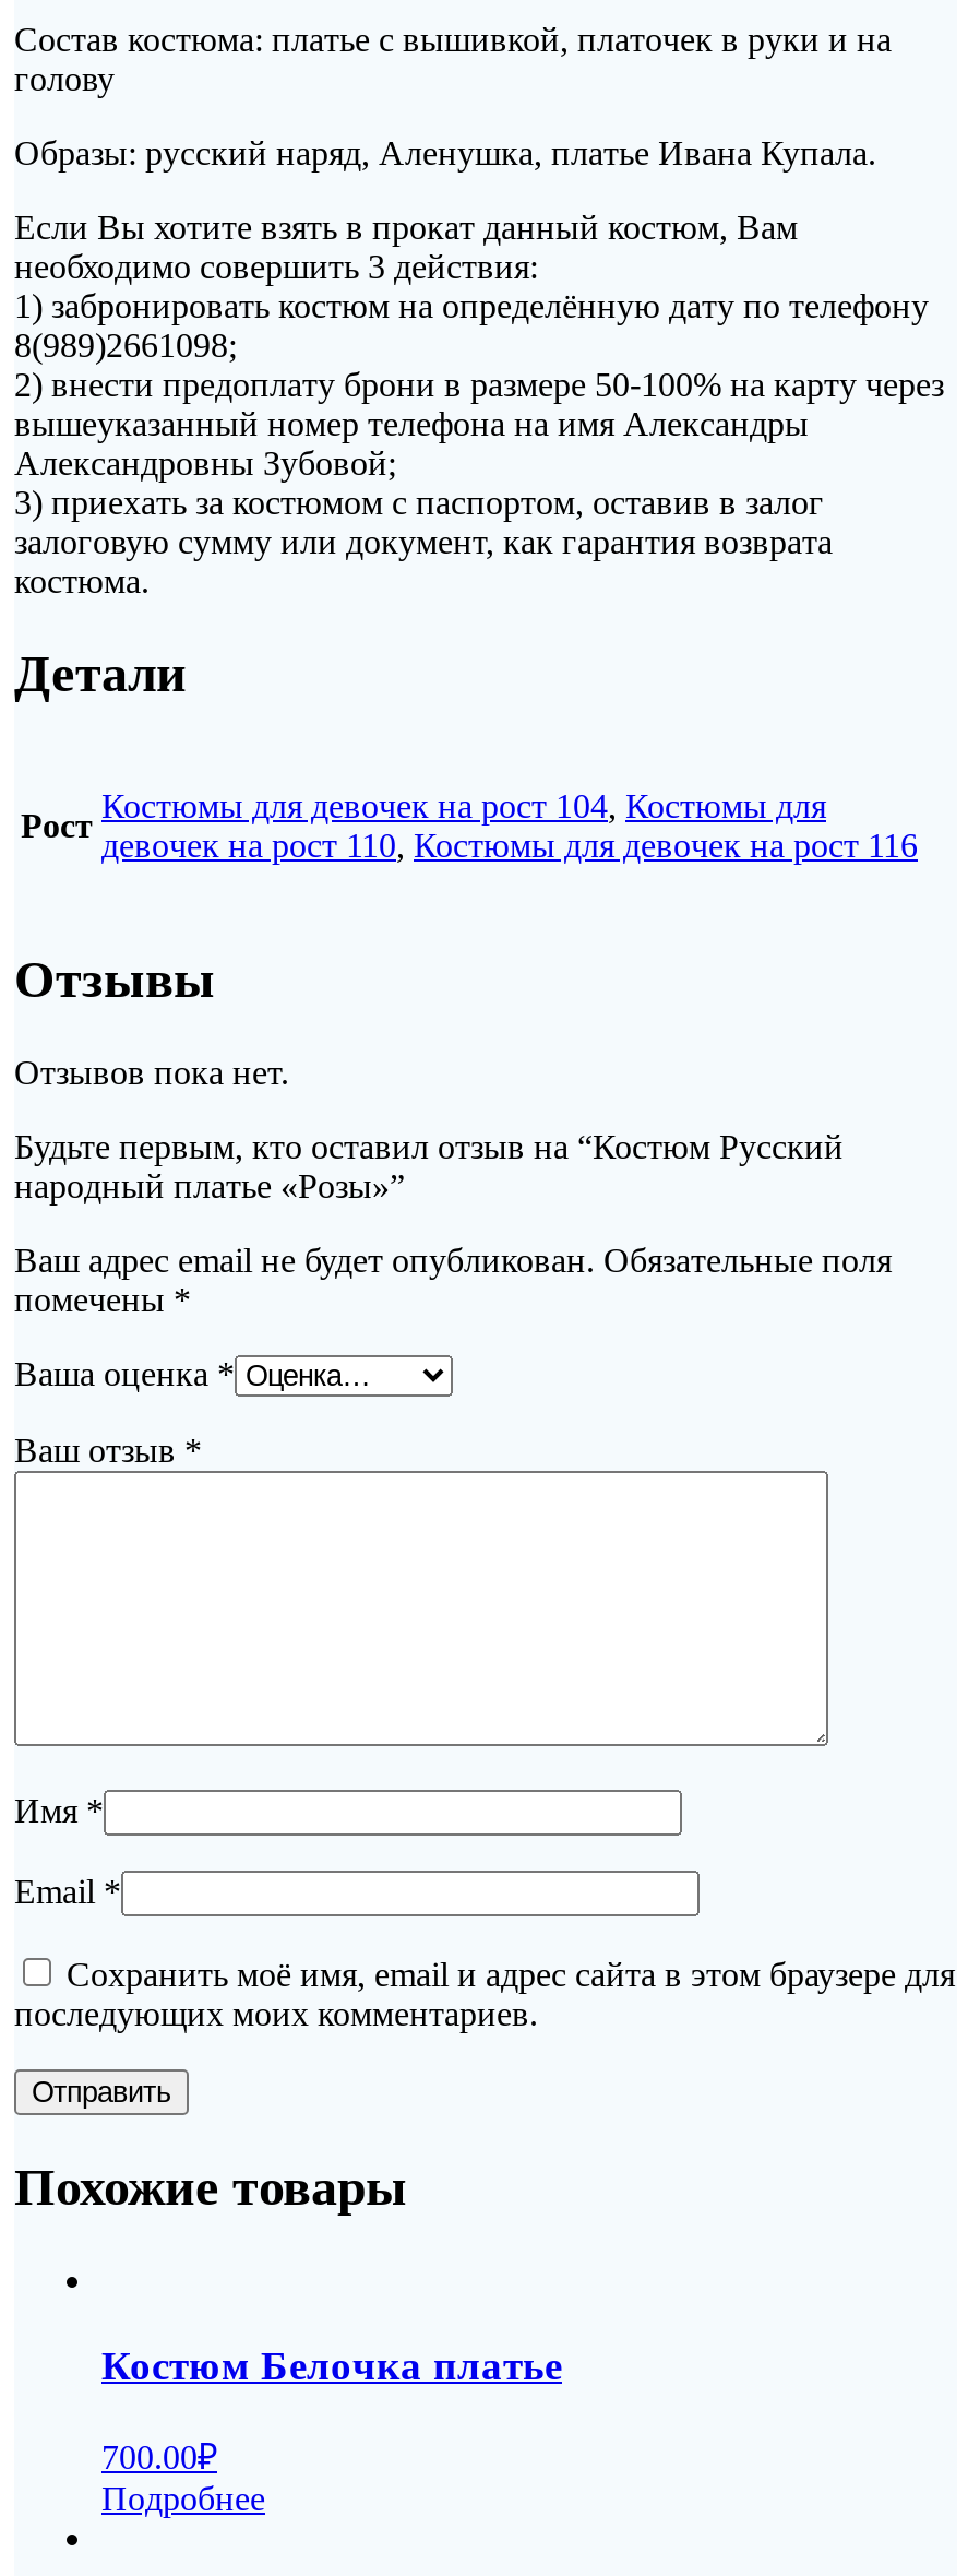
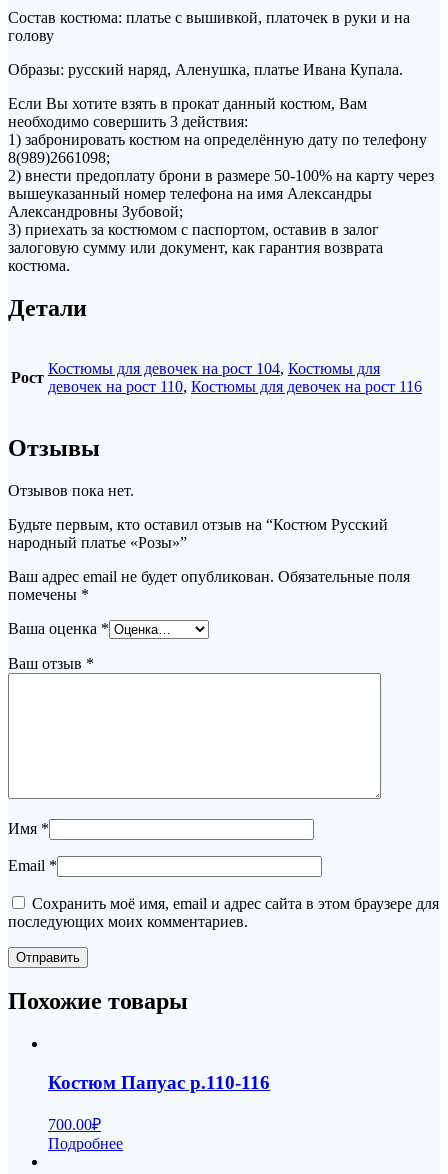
- Костюм Белочка платье
+ Костюм Папуас р.110-116
